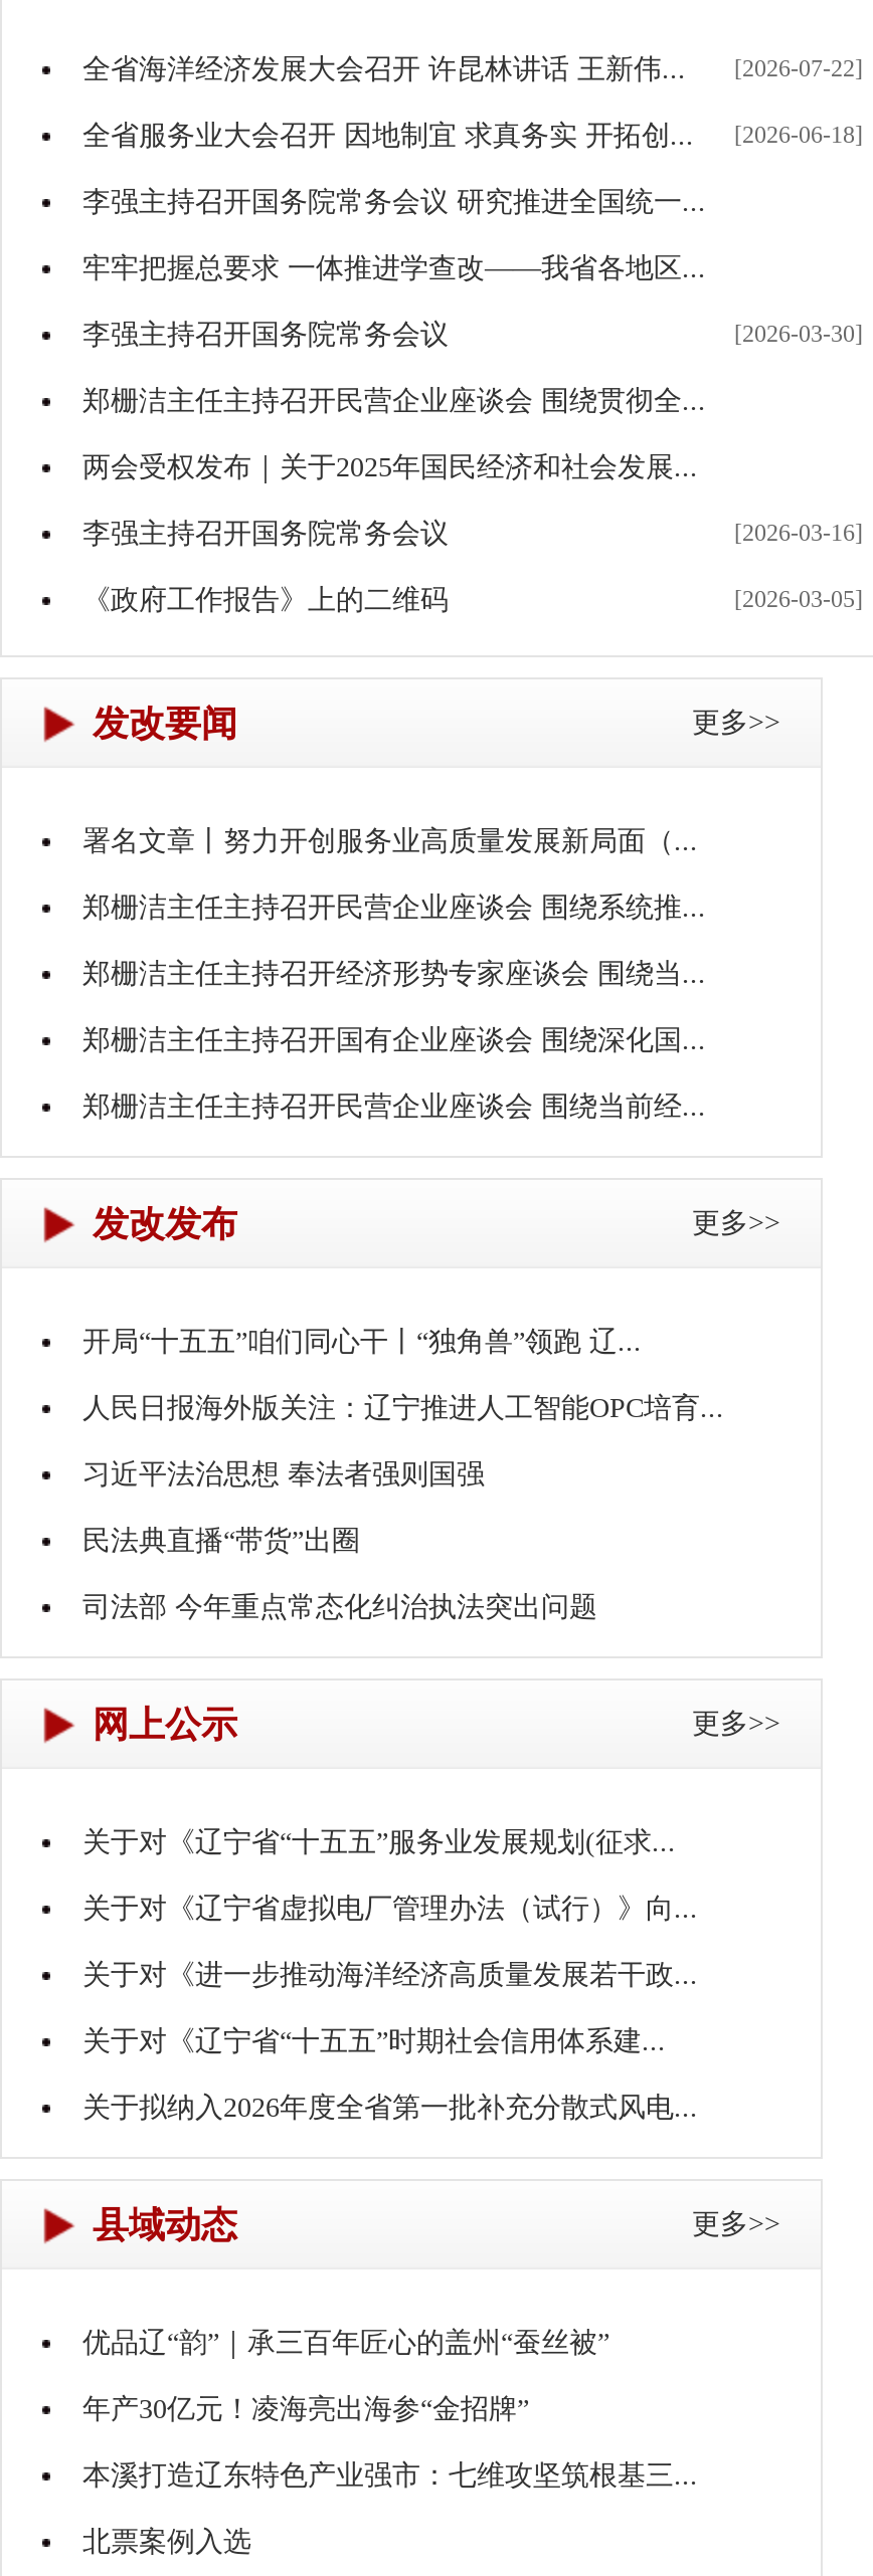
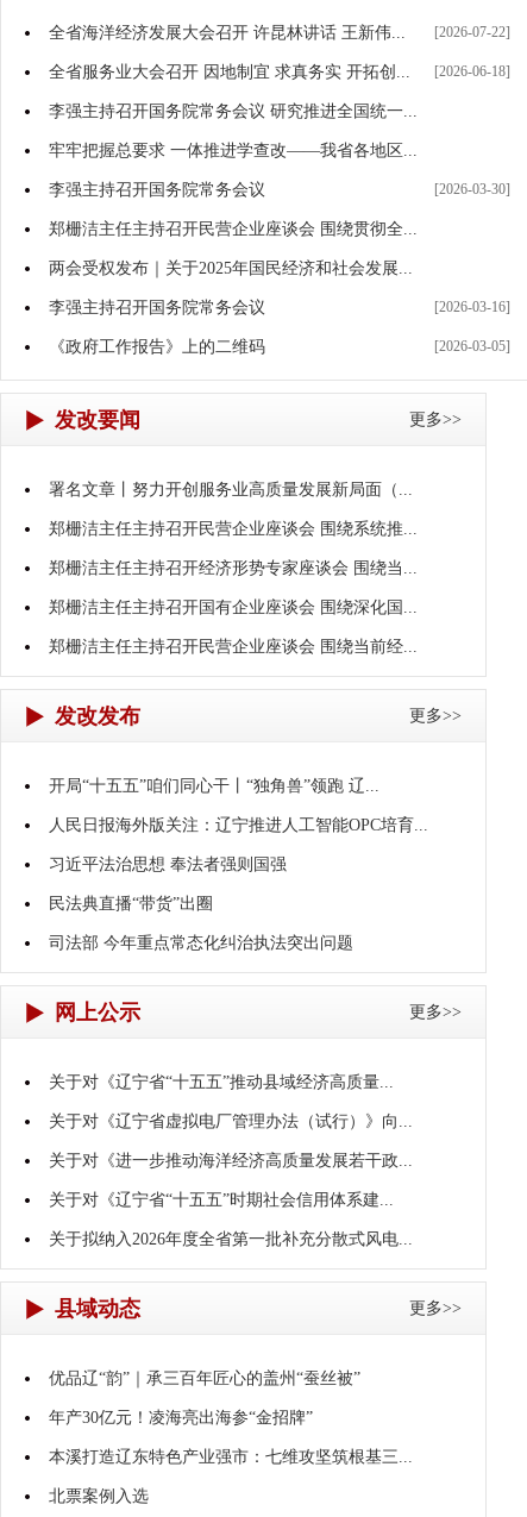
- 关于对《辽宁省“十五五”服务业发展规划(征求...
+ 关于对《辽宁省“十五五”推动县域经济高质量...
